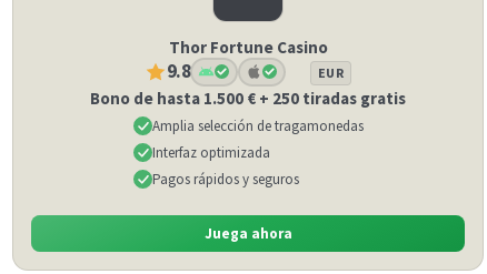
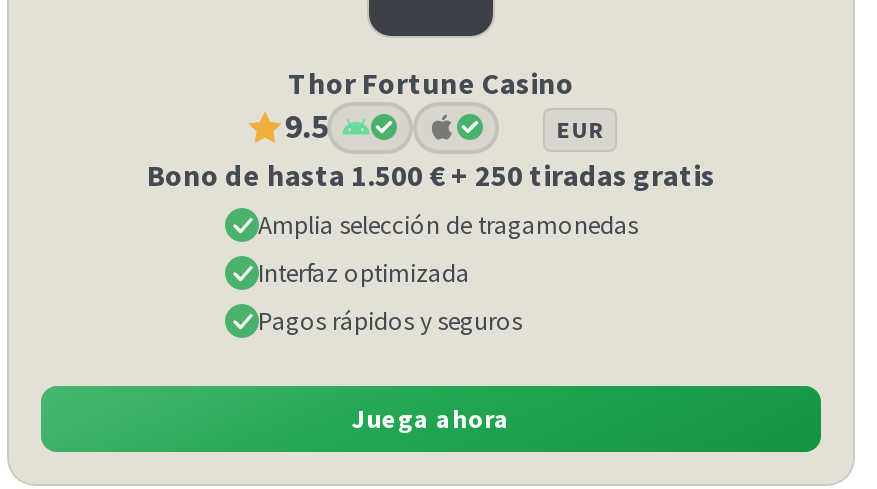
- 9.8
+ 9.5
